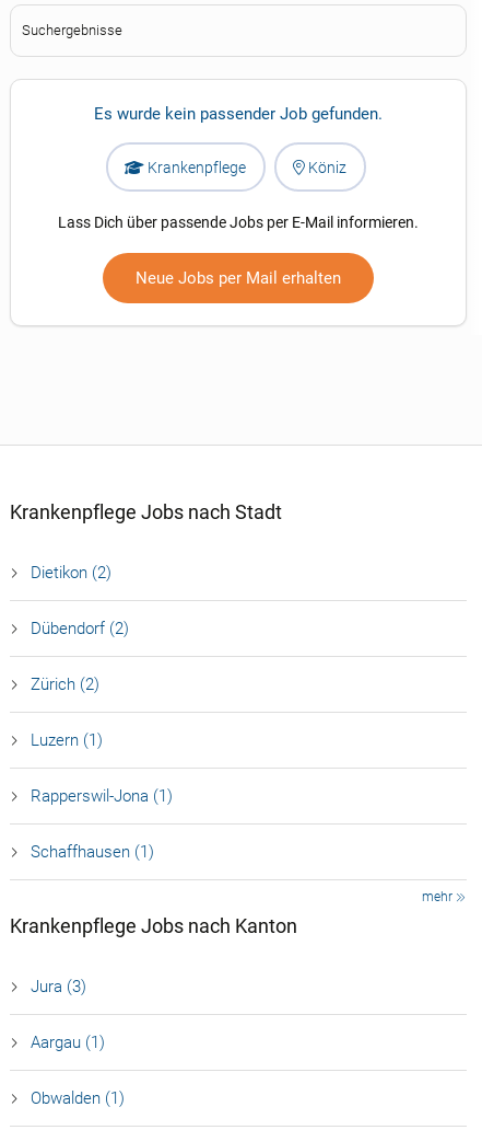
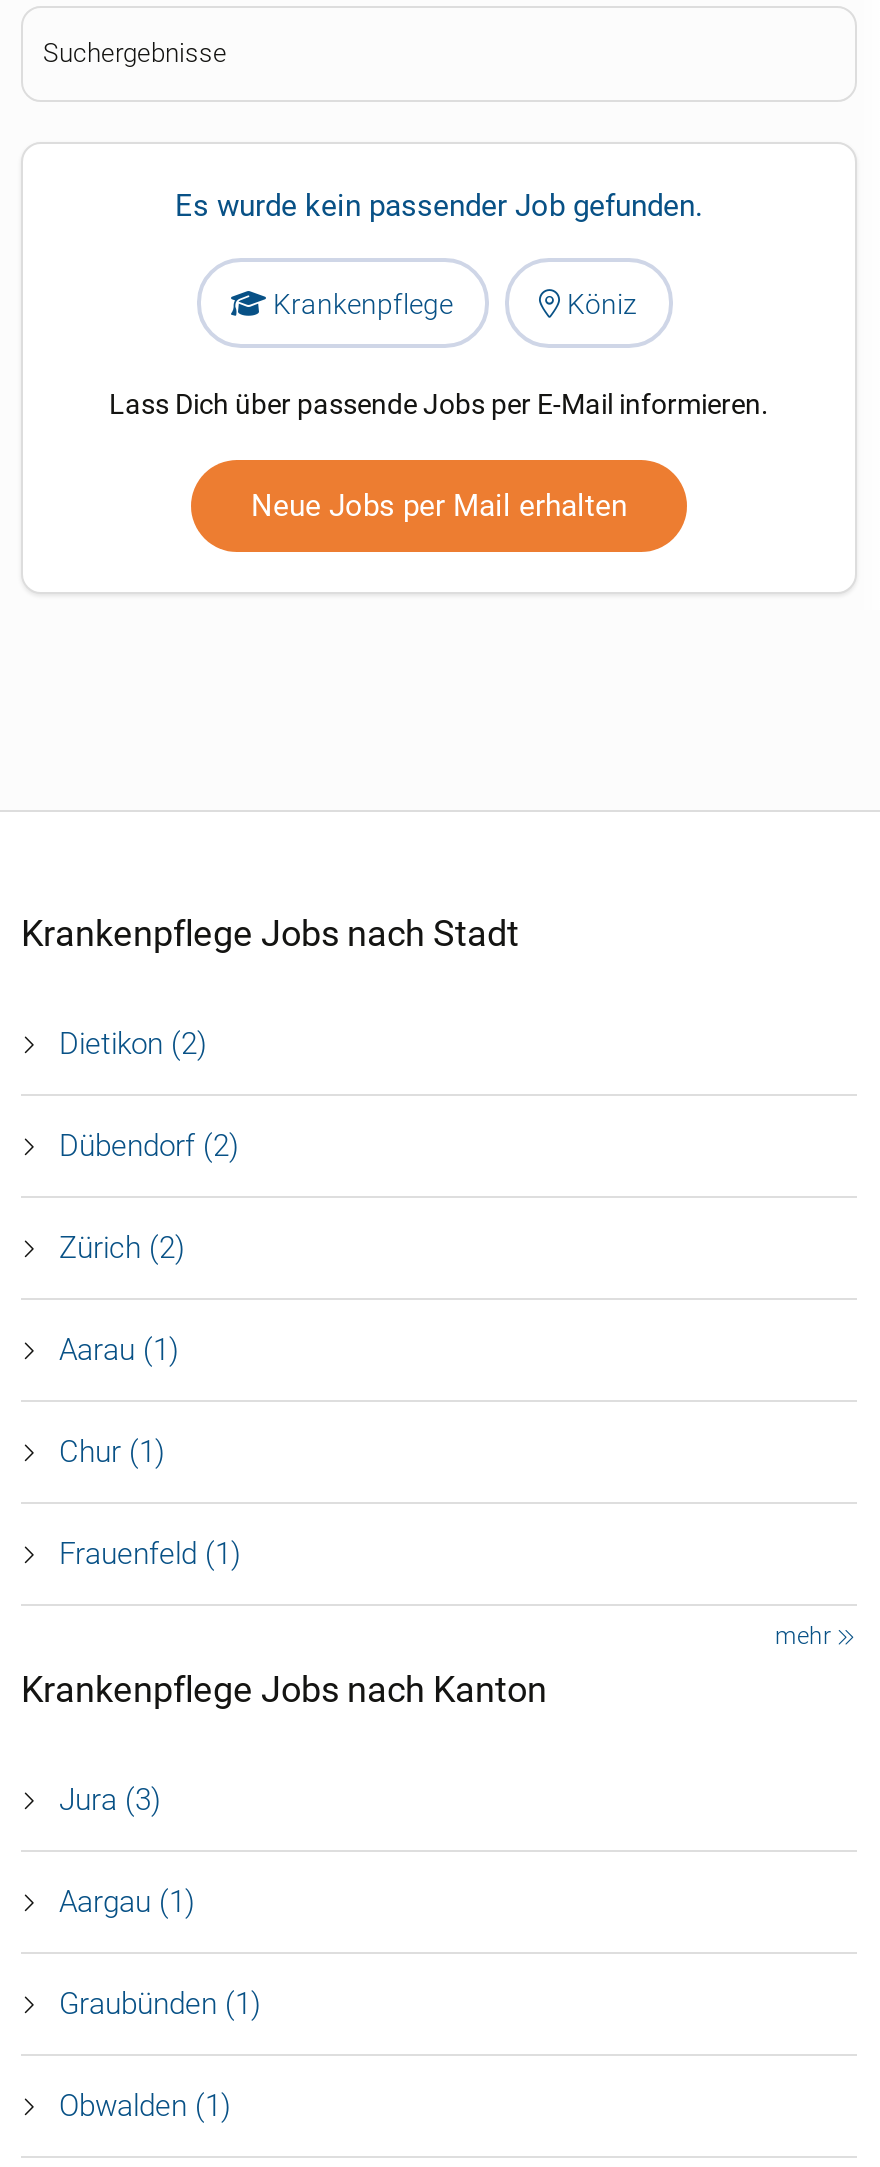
- Luzern (1)
+ Aarau (1)

- Rapperswil-Jona (1)
+ Chur (1)

- Schaffhausen (1)
+ Frauenfeld (1)

+ Graubünden (1)
